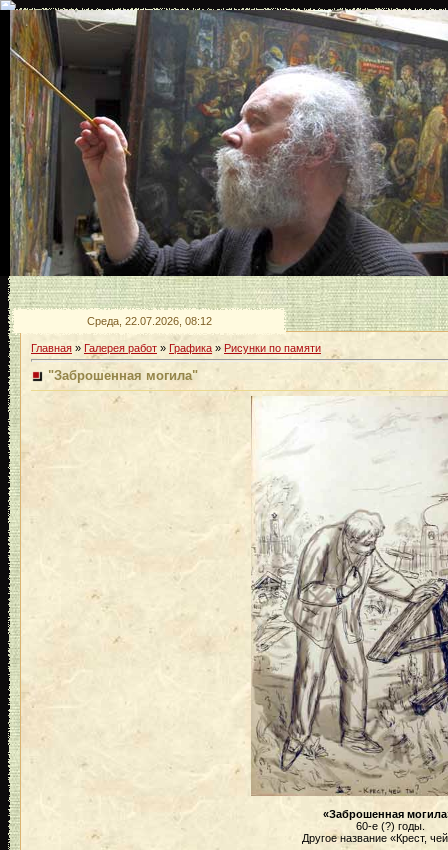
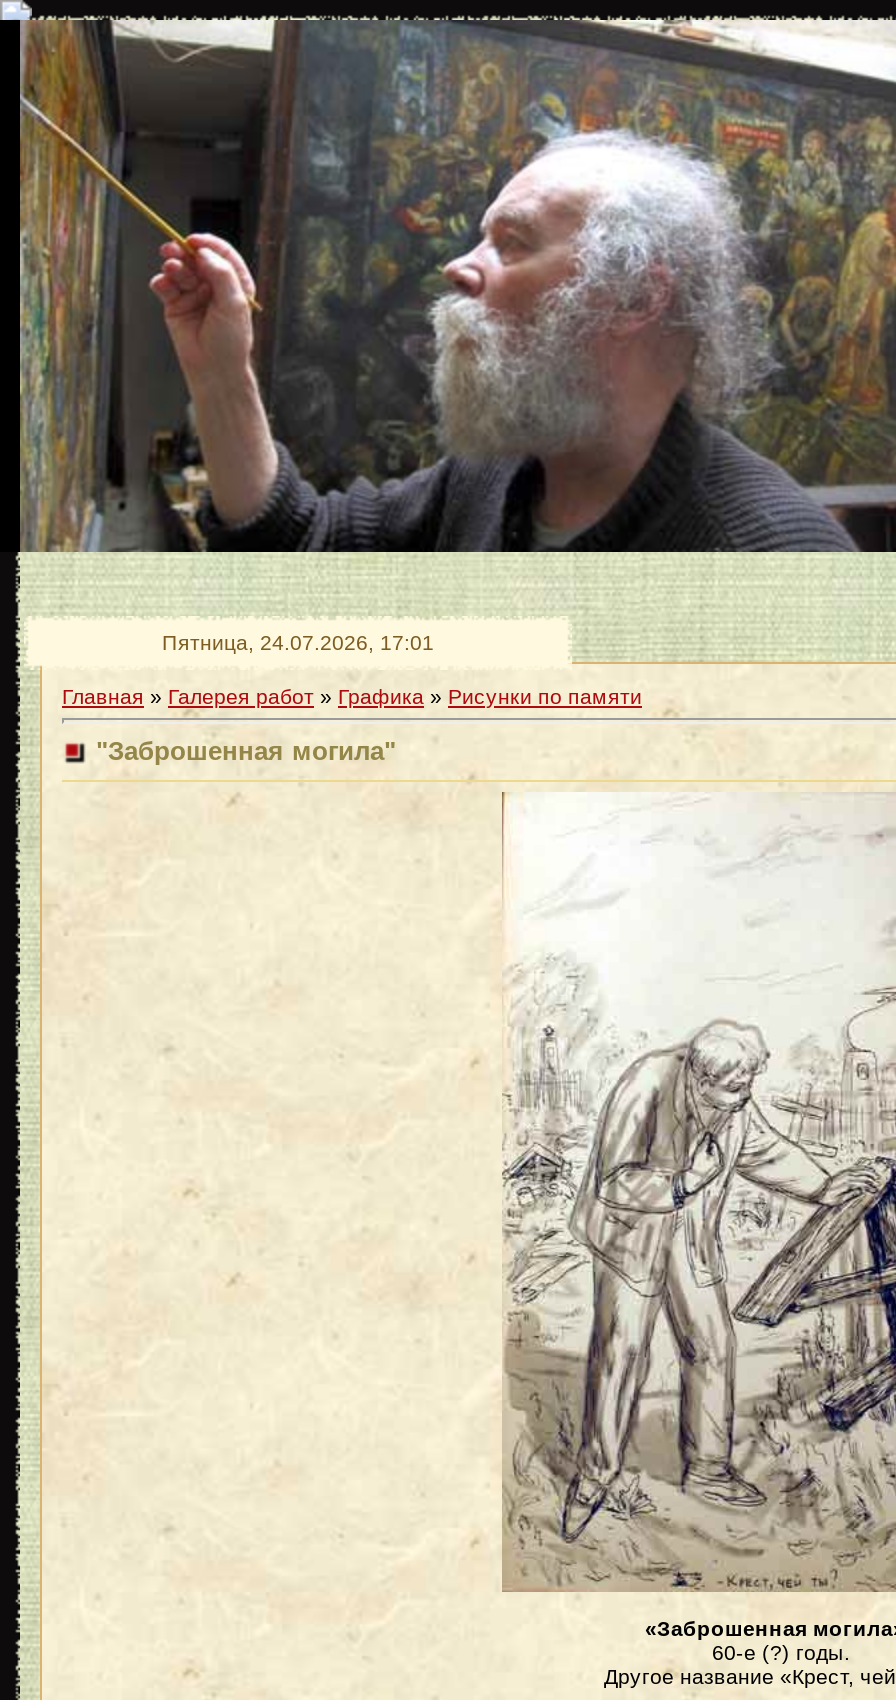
- Среда, 22.07.2026, 08:12
+ Пятница, 24.07.2026, 17:01
